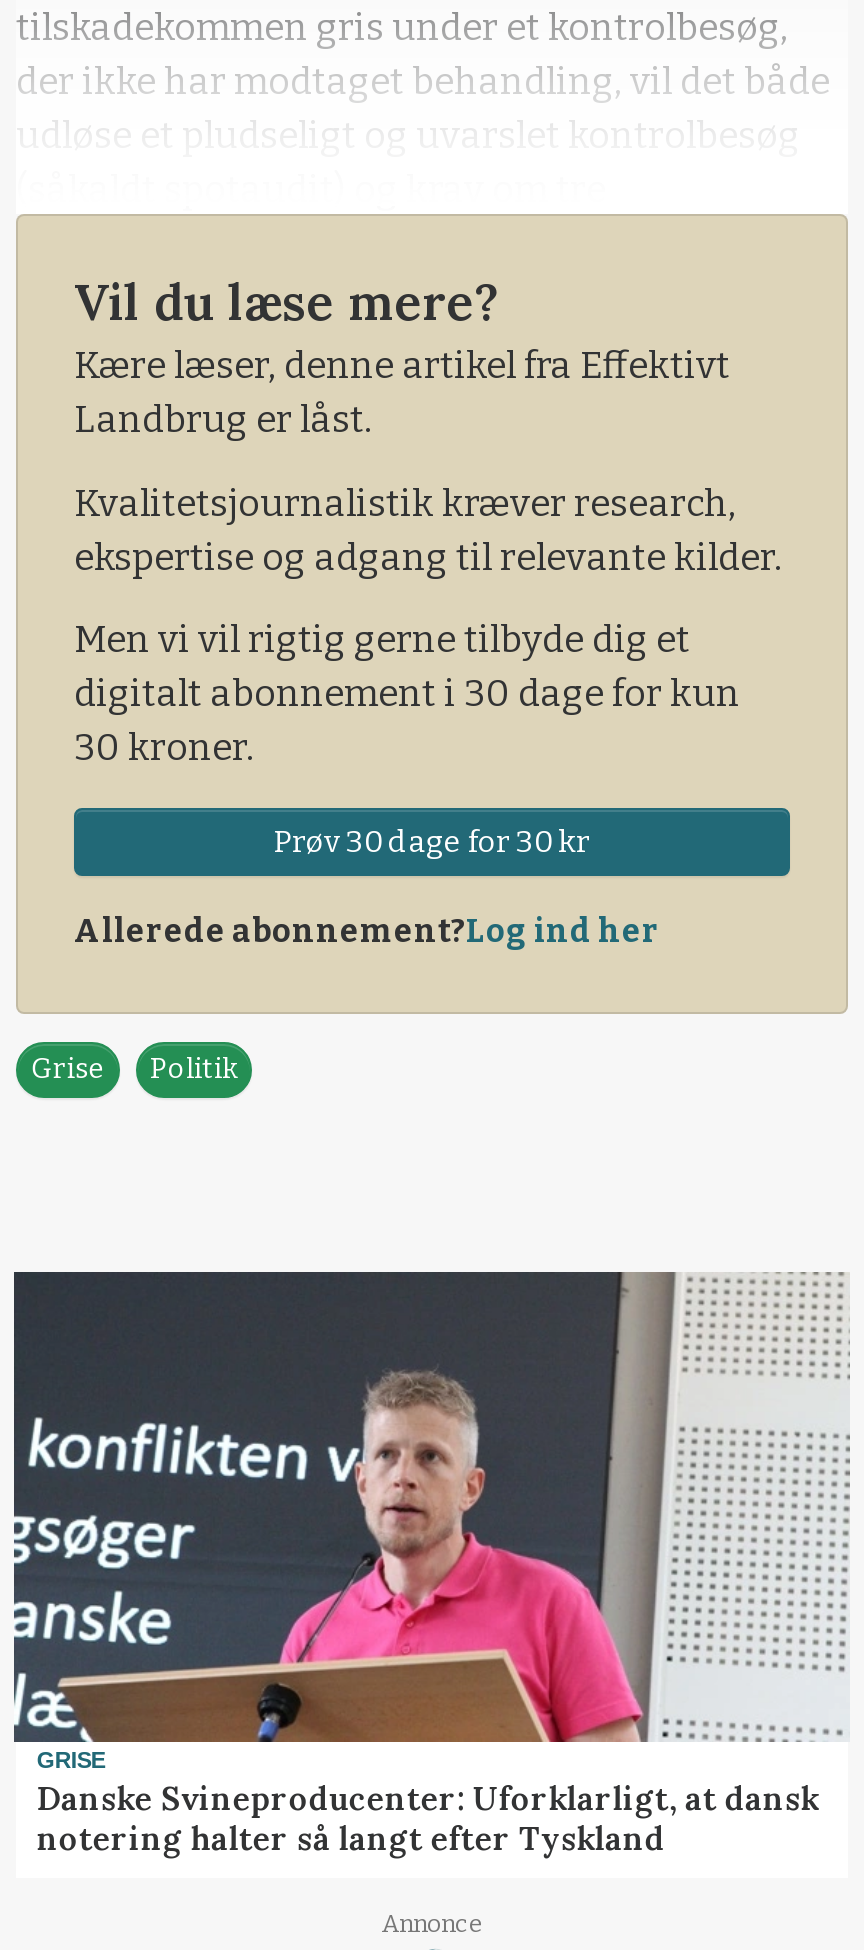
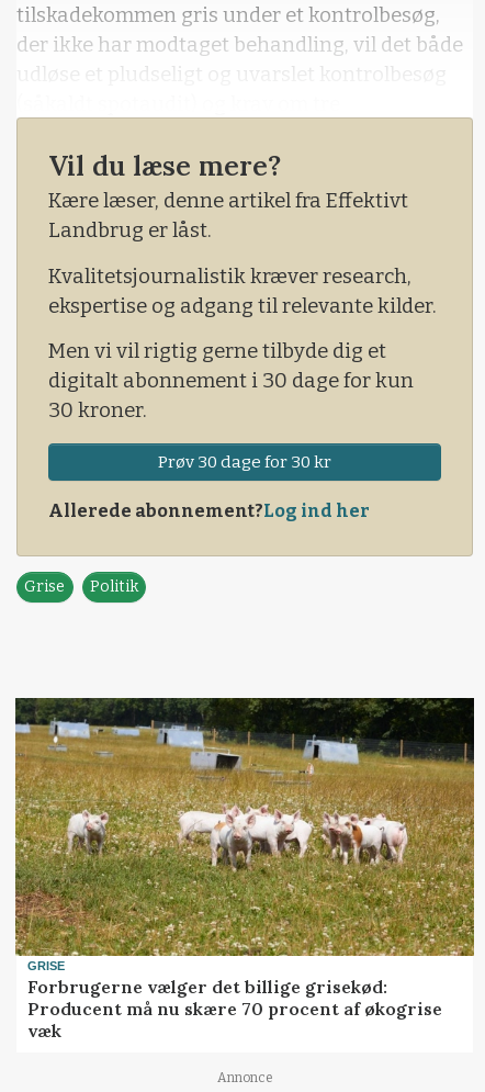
- [image]
- Danske Svineproducenter: Uforklarligt, at dansk
- notering halter så langt efter Tyskland
+ [image]
+ Forbrugerne vælger det billige grisekød:
+ Producent må nu skære 70 procent af økogrise
+ væk
